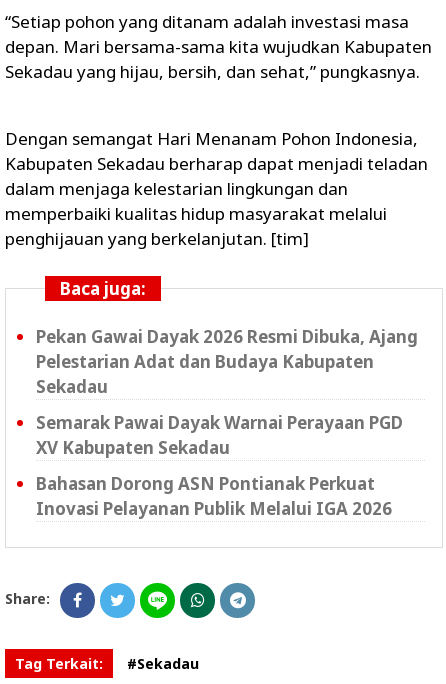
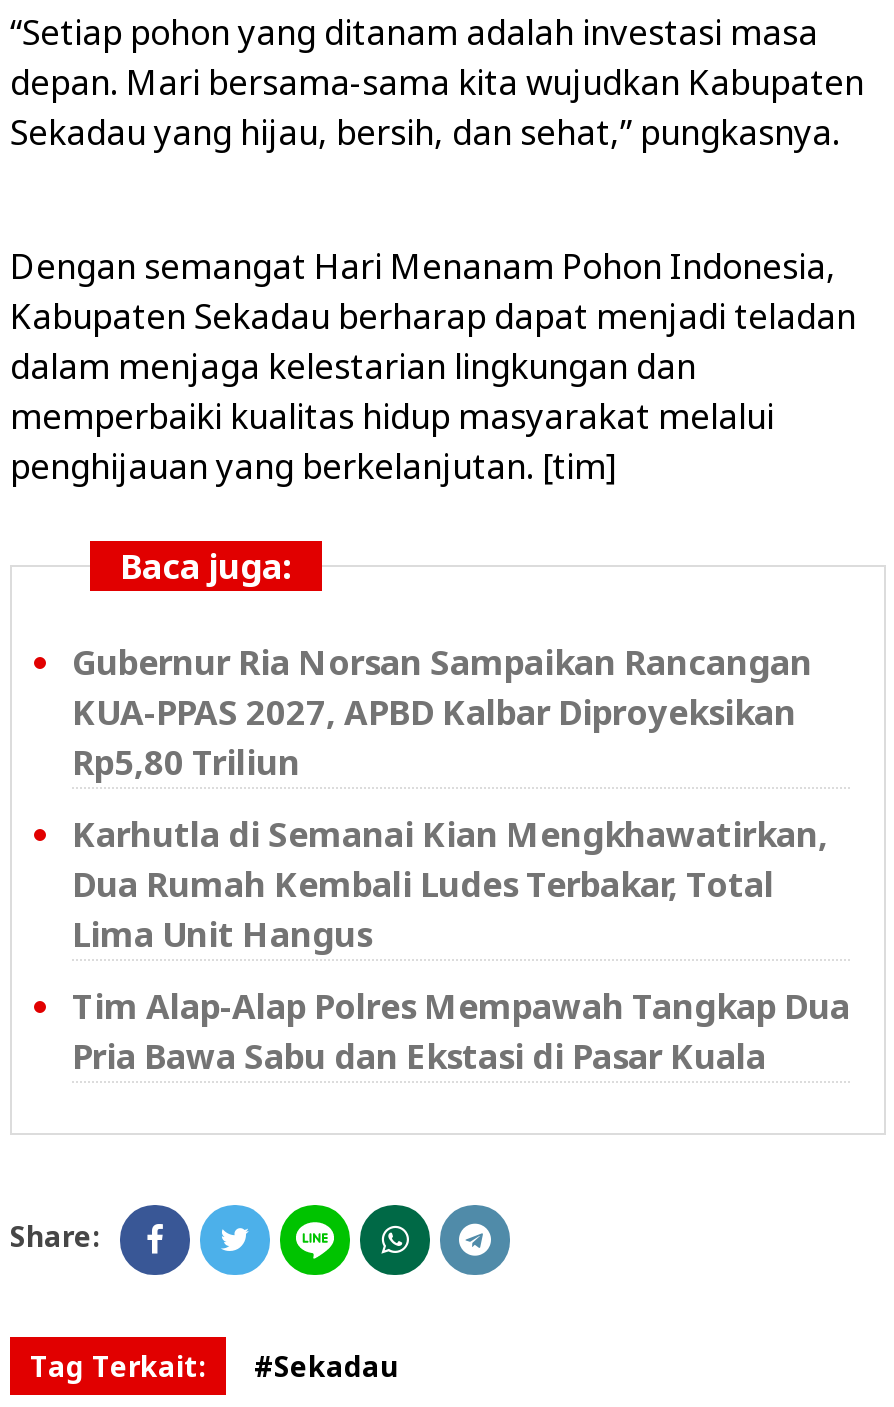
- Pekan Gawai Dayak 2026 Resmi Dibuka, Ajang
- Pelestarian Adat dan Budaya Kabupaten
- Sekadau
+ Gubernur Ria Norsan Sampaikan Rancangan
+ KUA-PPAS 2027, APBD Kalbar Diproyeksikan
+ Rp5,80 Triliun

- Semarak Pawai Dayak Warnai Perayaan PGD
- XV Kabupaten Sekadau
+ Karhutla di Semanai Kian Mengkhawatirkan,
+ Dua Rumah Kembali Ludes Terbakar, Total
+ Lima Unit Hangus

- Bahasan Dorong ASN Pontianak Perkuat
- Inovasi Pelayanan Publik Melalui IGA 2026
+ Tim Alap-Alap Polres Mempawah Tangkap Dua
+ Pria Bawa Sabu dan Ekstasi di Pasar Kuala
